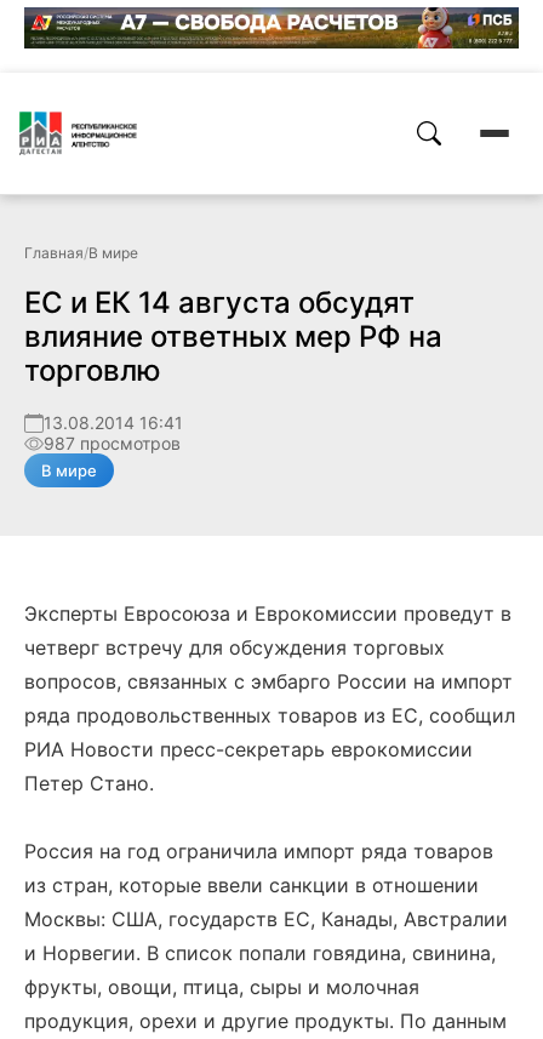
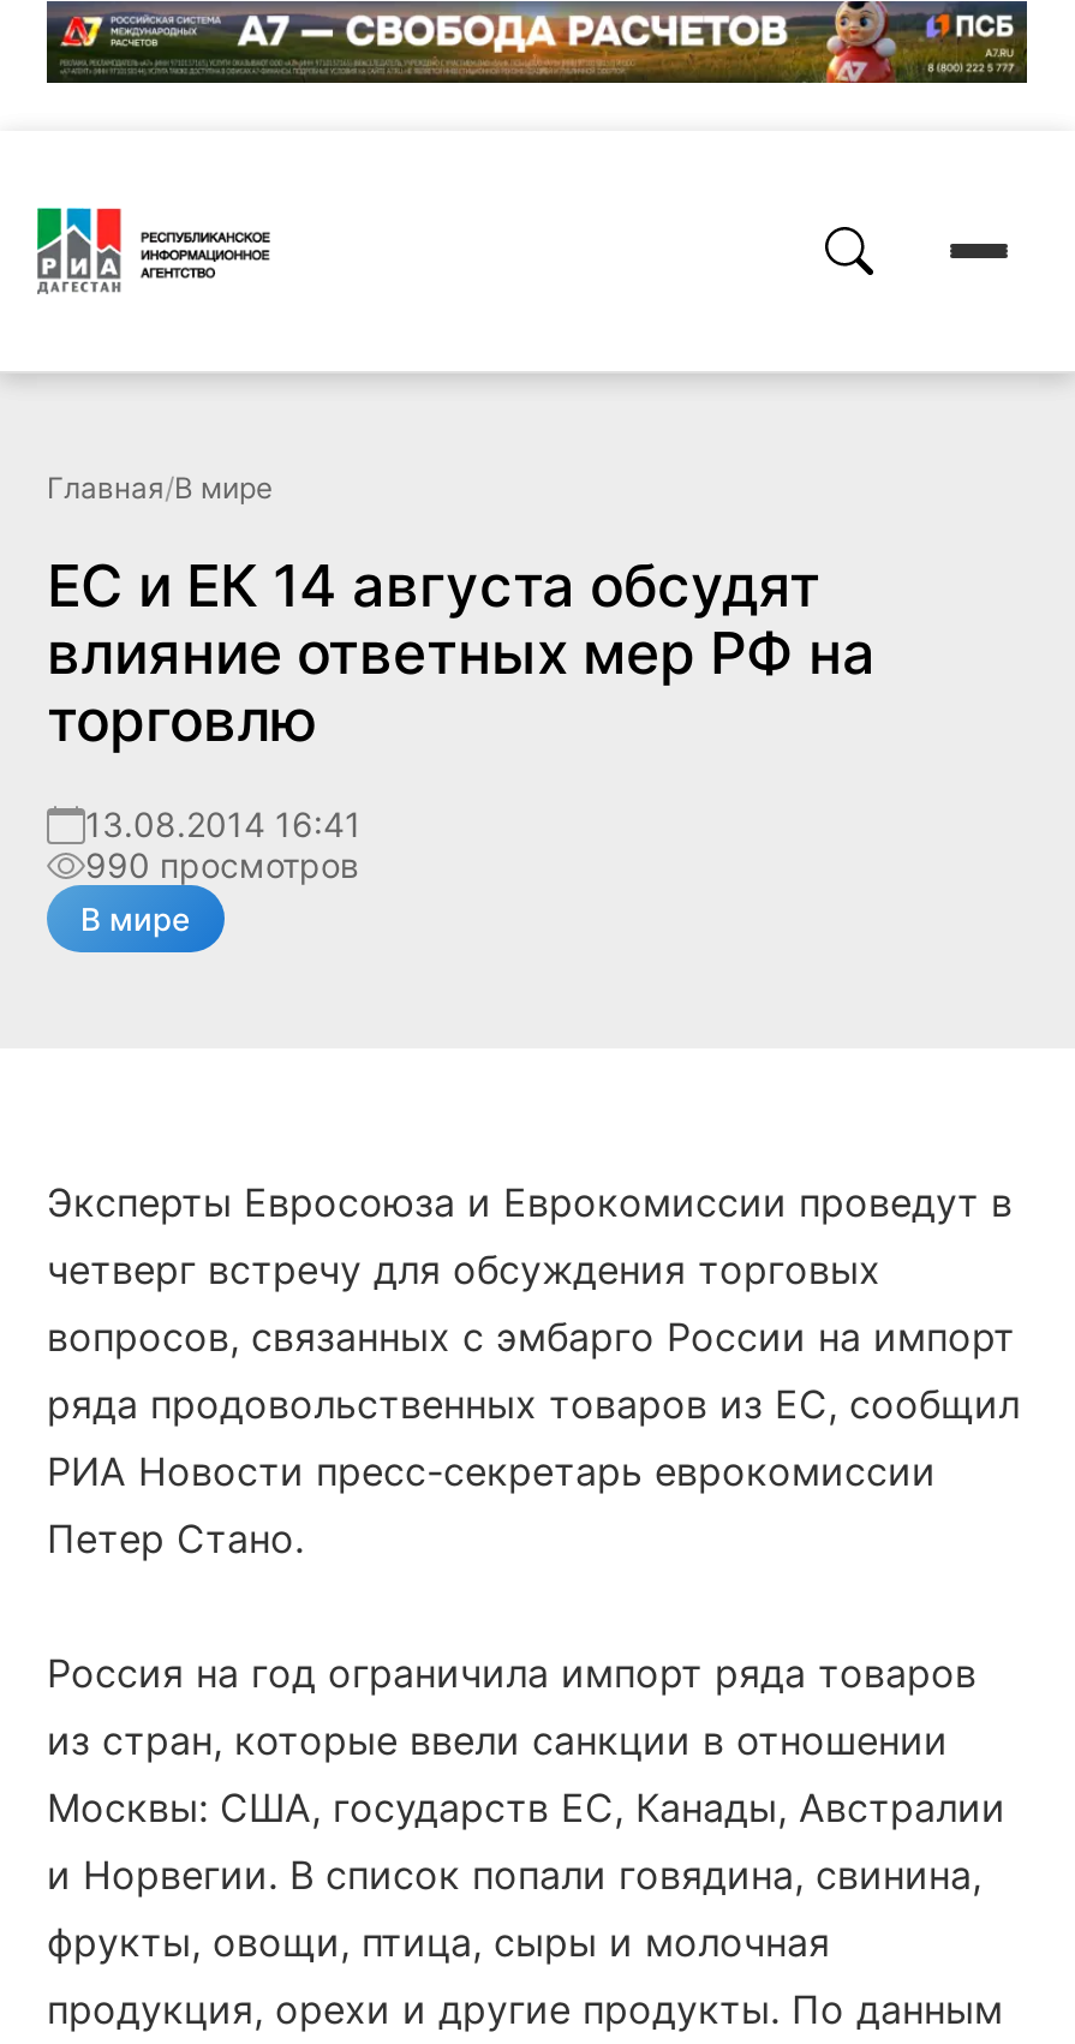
- 987 просмотров
+ 990 просмотров
